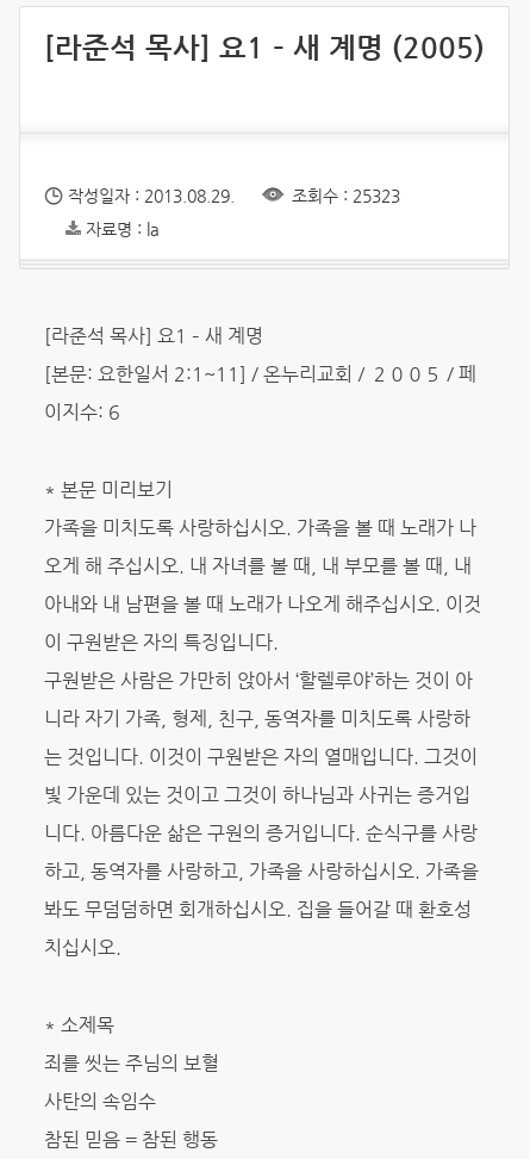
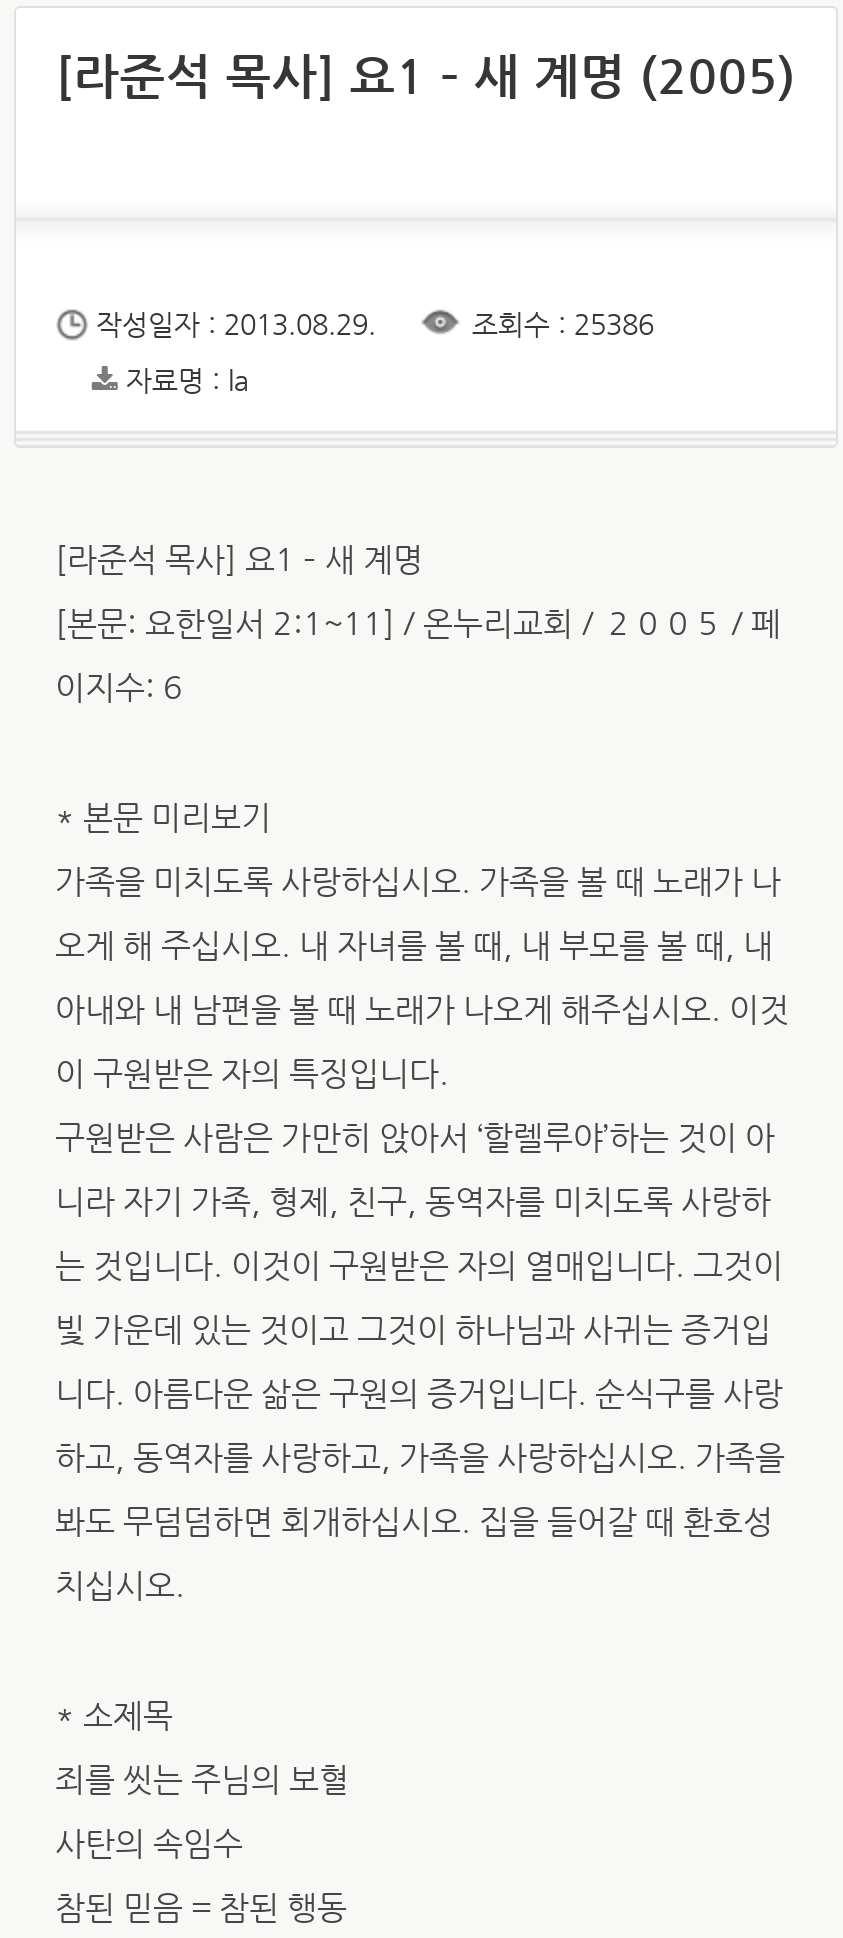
- 조회수 : 25323
+ 조회수 : 25386
